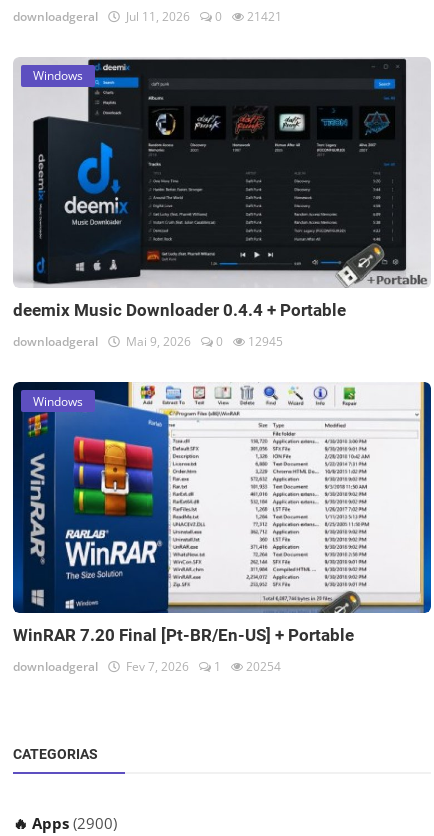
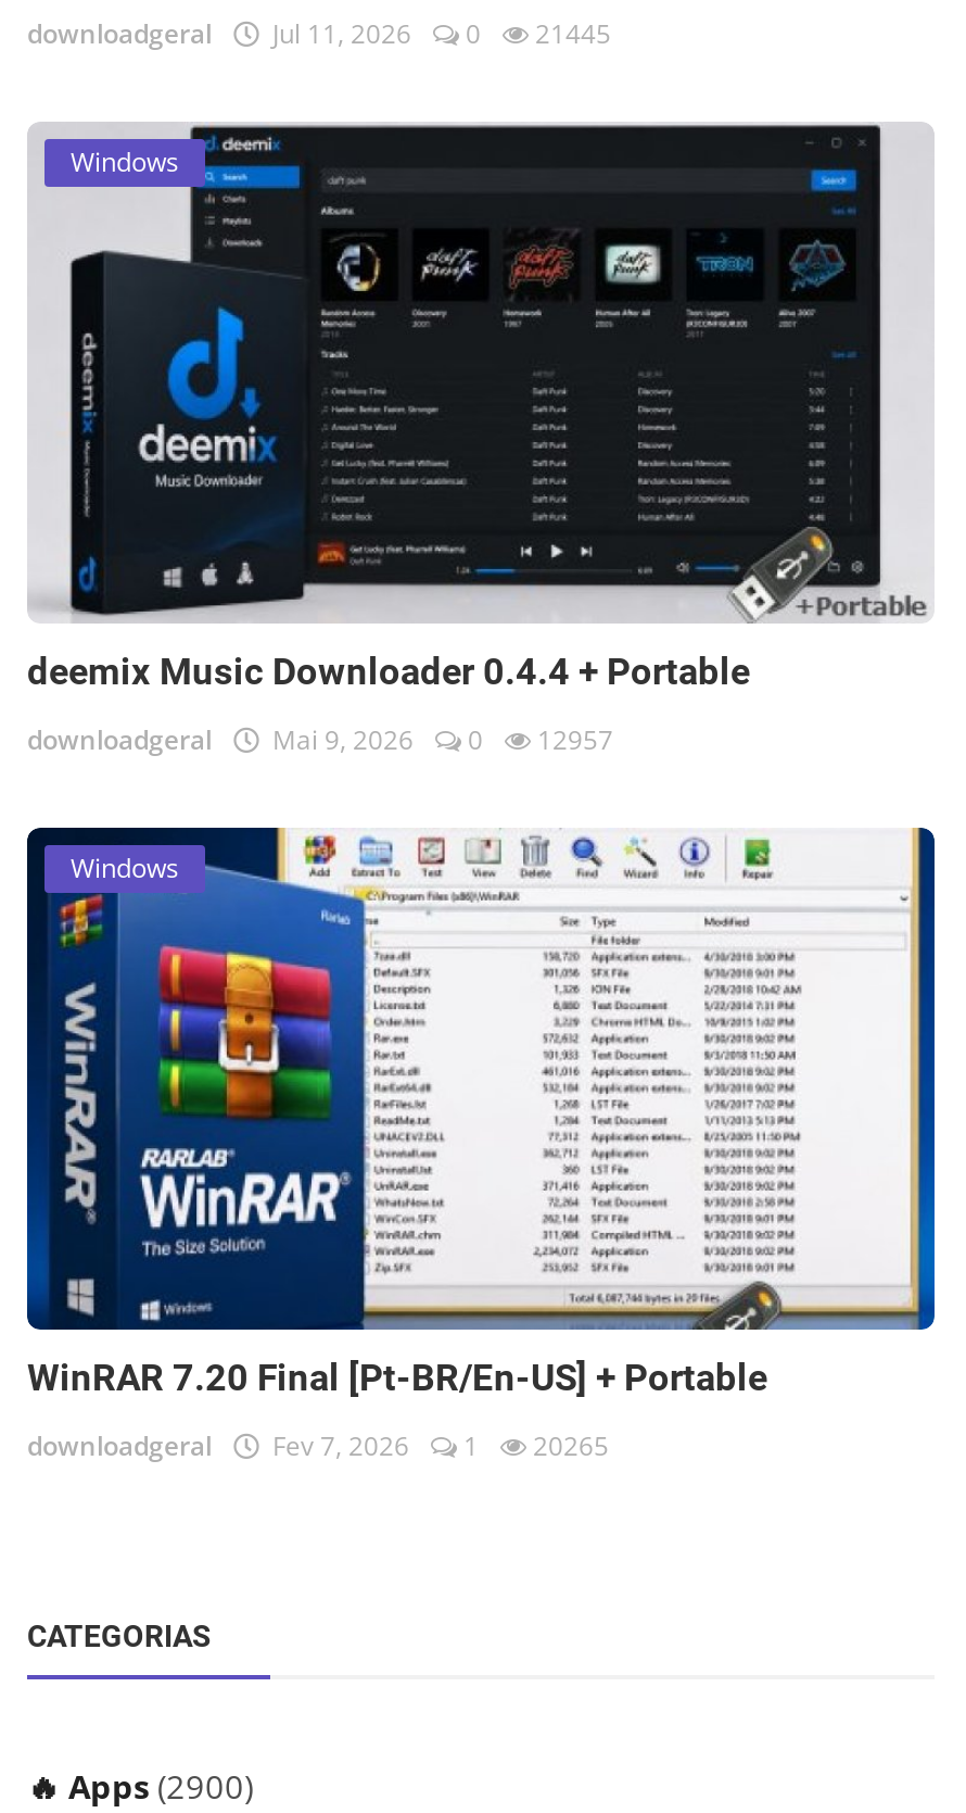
- downloadgeral Jul 11, 2026 0 21421
+ downloadgeral Jul 11, 2026 0 21445

- downloadgeral Mai 9, 2026 0 12945
+ downloadgeral Mai 9, 2026 0 12957

- downloadgeral Fev 7, 2026 1 20254
+ downloadgeral Fev 7, 2026 1 20265
